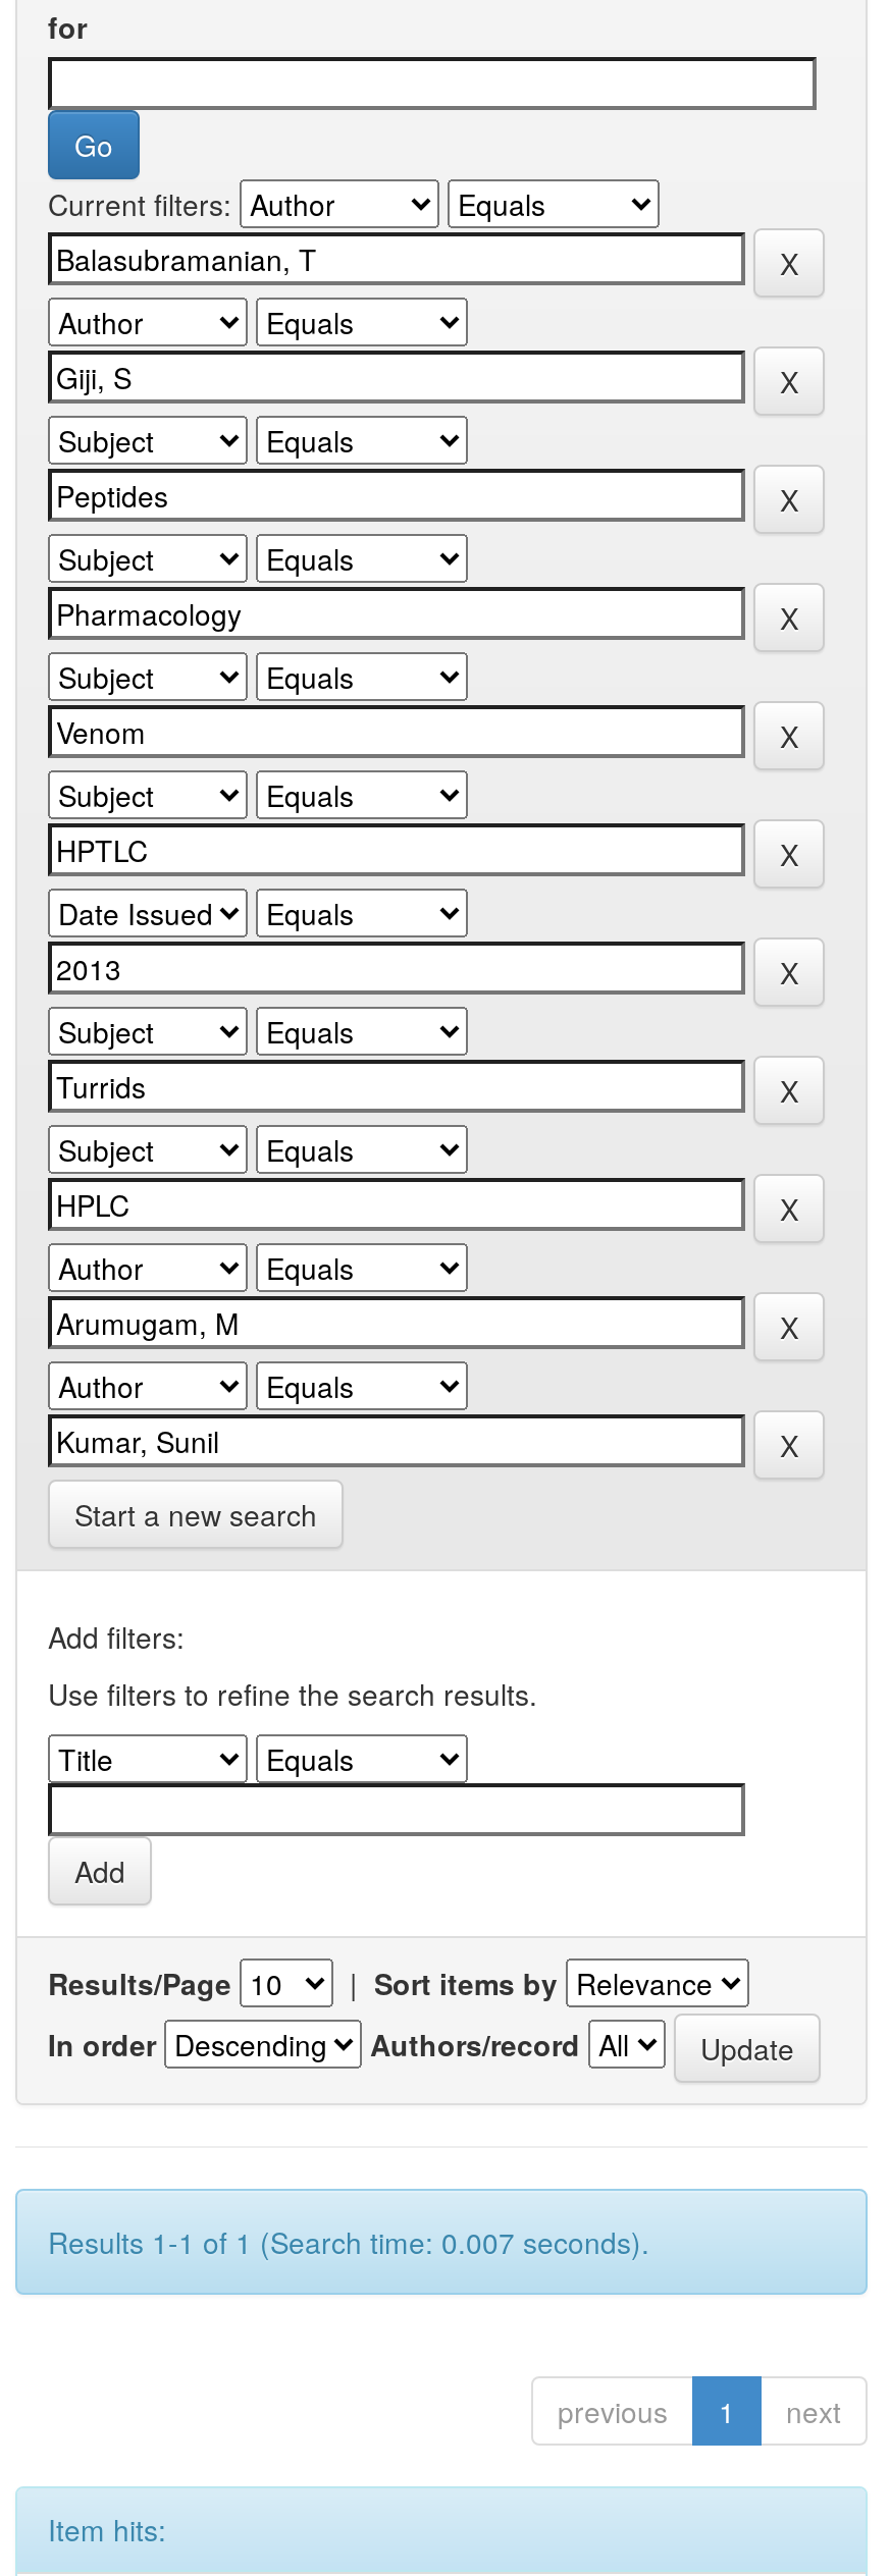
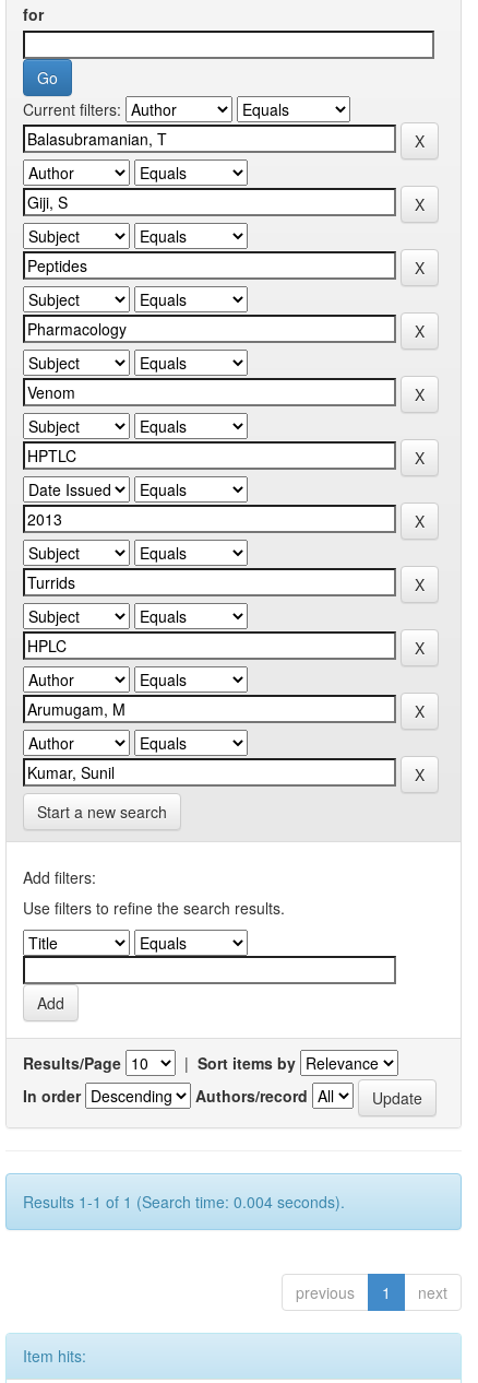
- Results 1-1 of 1 (Search time: 0.007 seconds).
+ Results 1-1 of 1 (Search time: 0.004 seconds).
